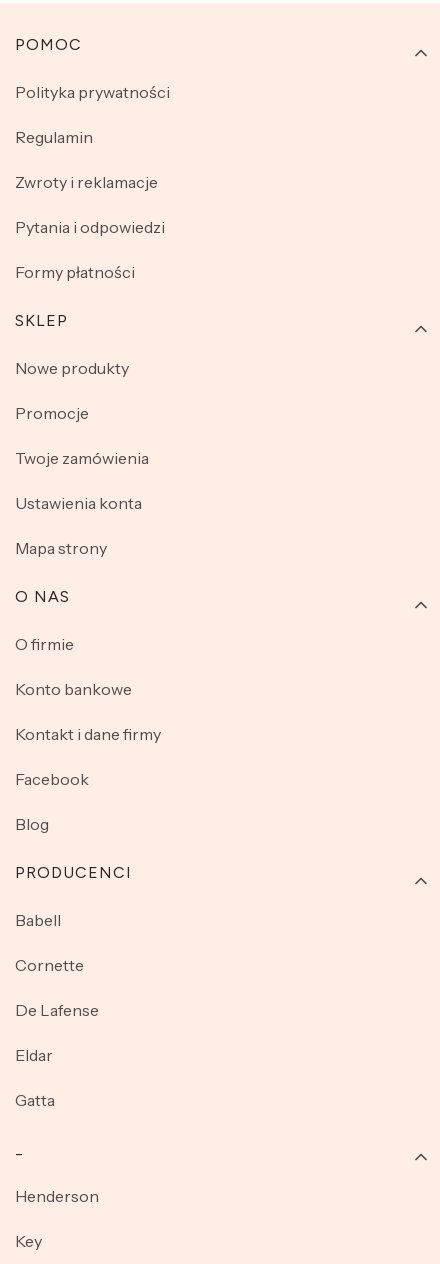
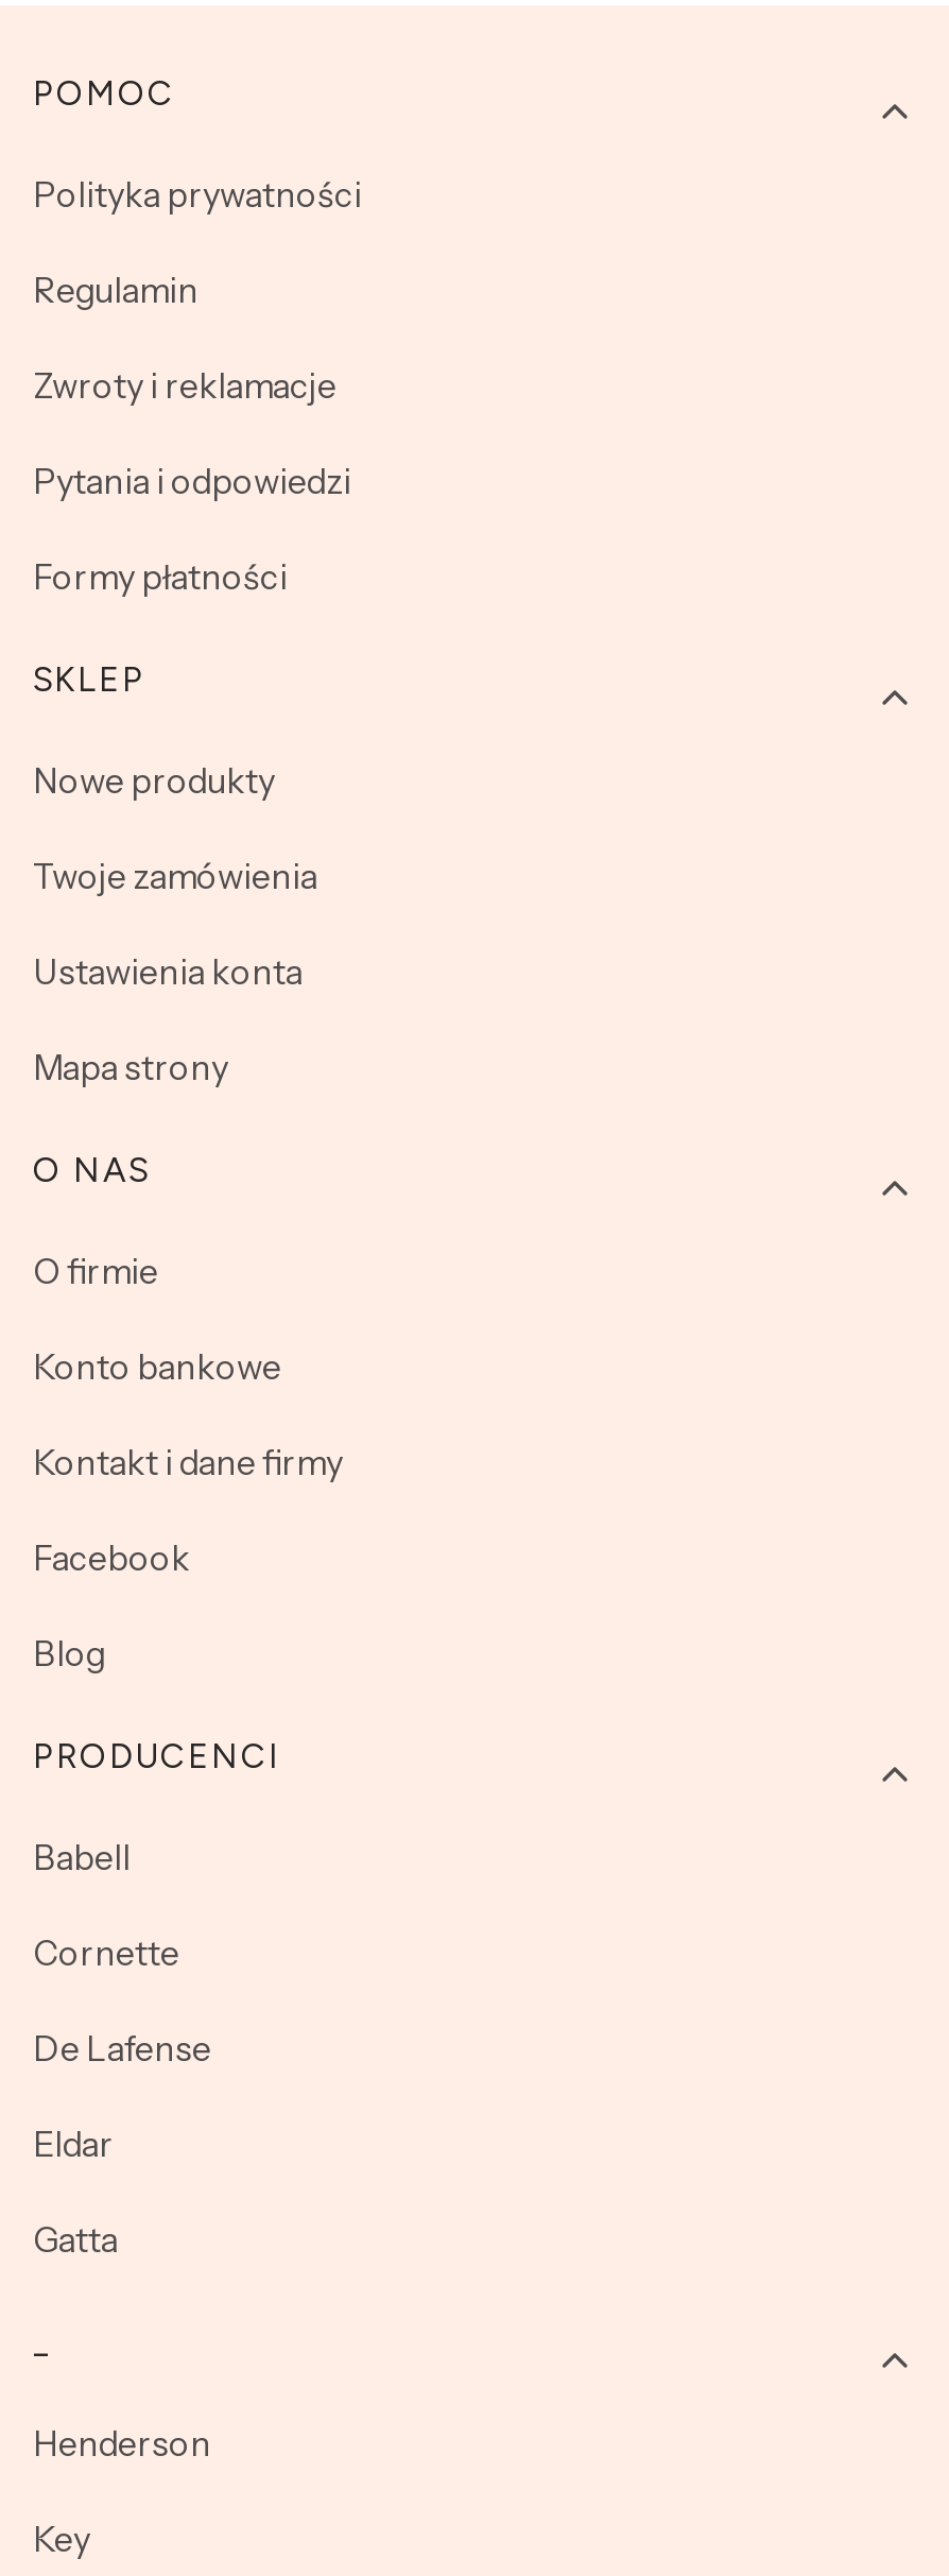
- Promocje
